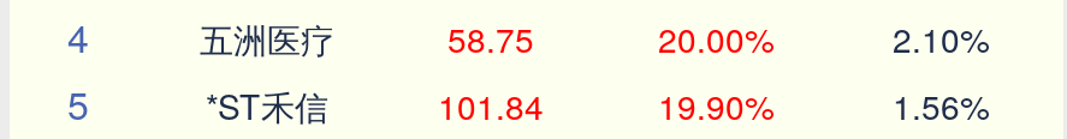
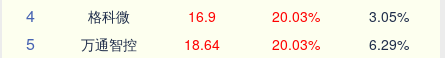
- 五洲医疗
- 58.75
- 20.00%
- 2.10%
+ 格科微
+ 16.9
+ 20.03%
+ 3.05%

- *ST禾信
- 101.84
- 19.90%
- 1.56%
+ 万通智控
+ 18.64
+ 20.03%
+ 6.29%
